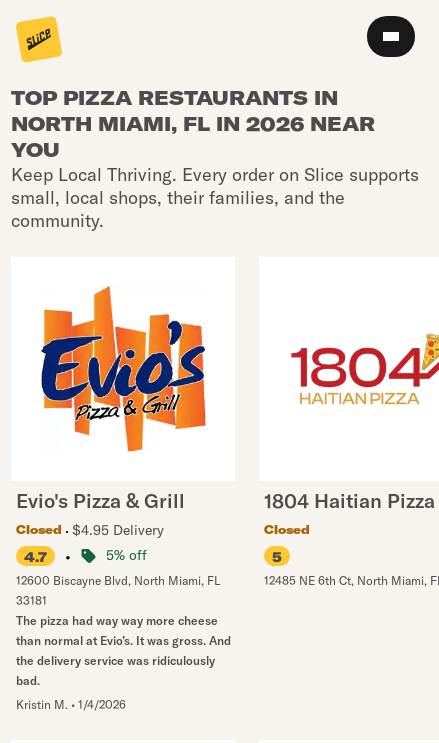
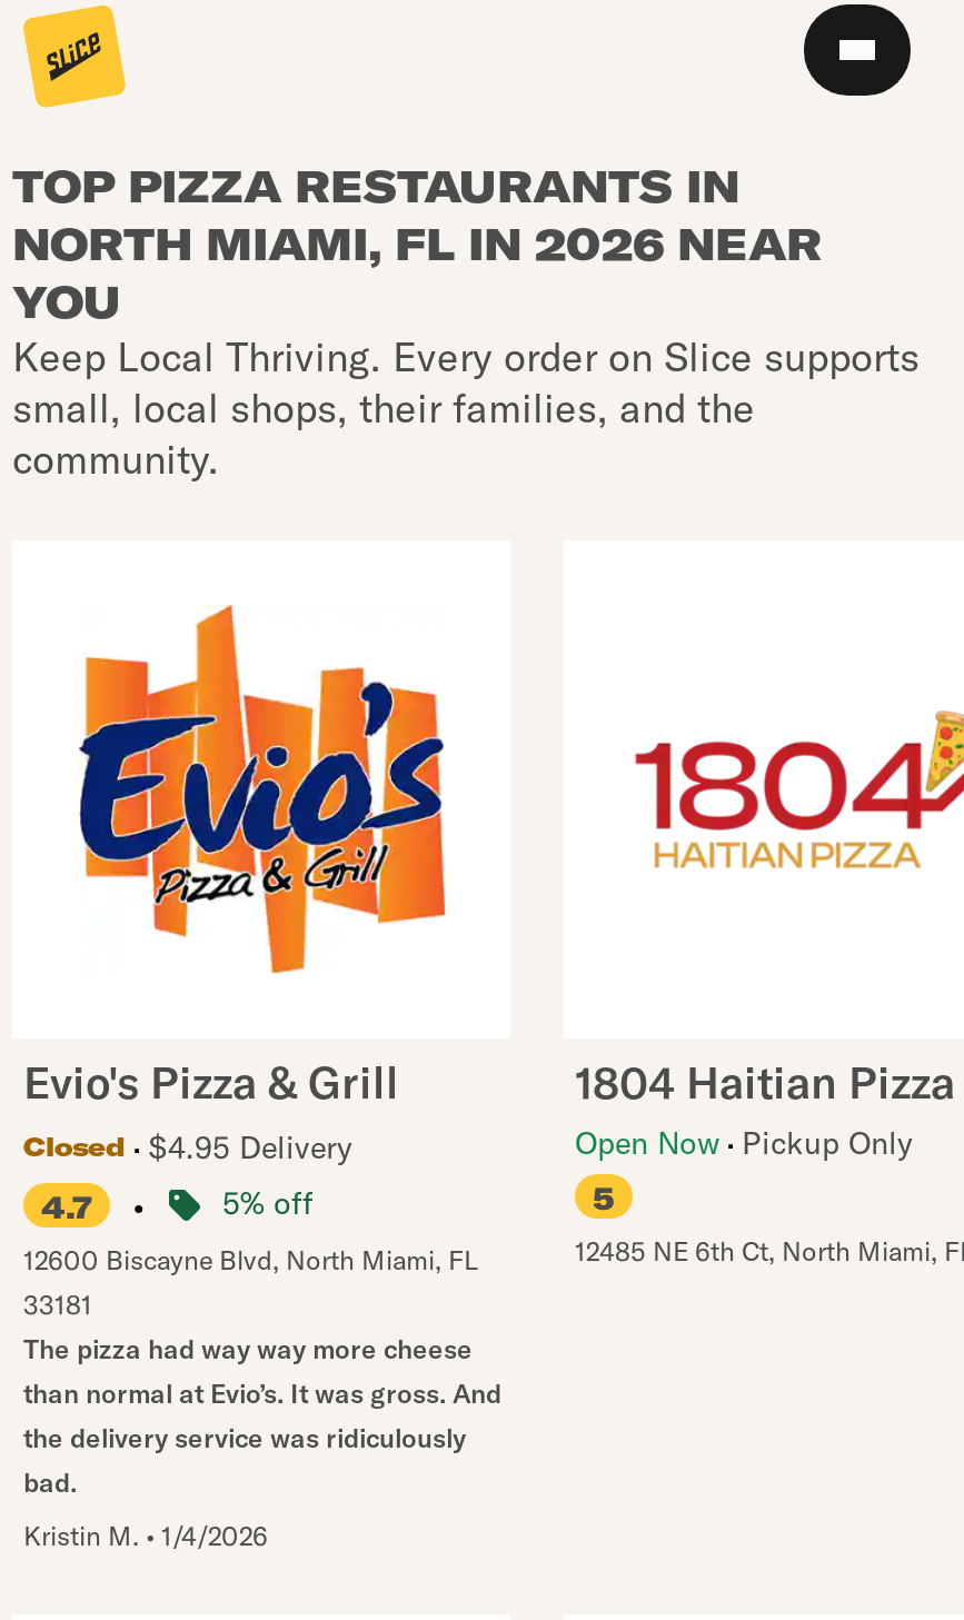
- Closed
+ Open Now Pickup Only
